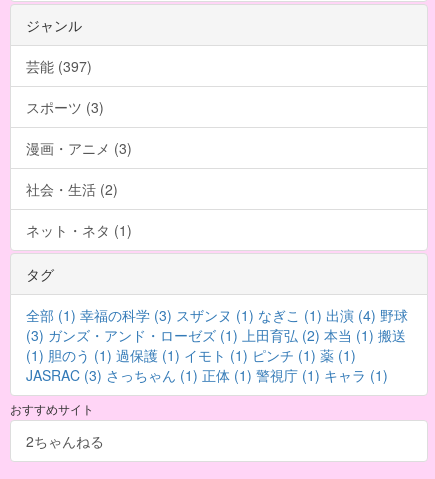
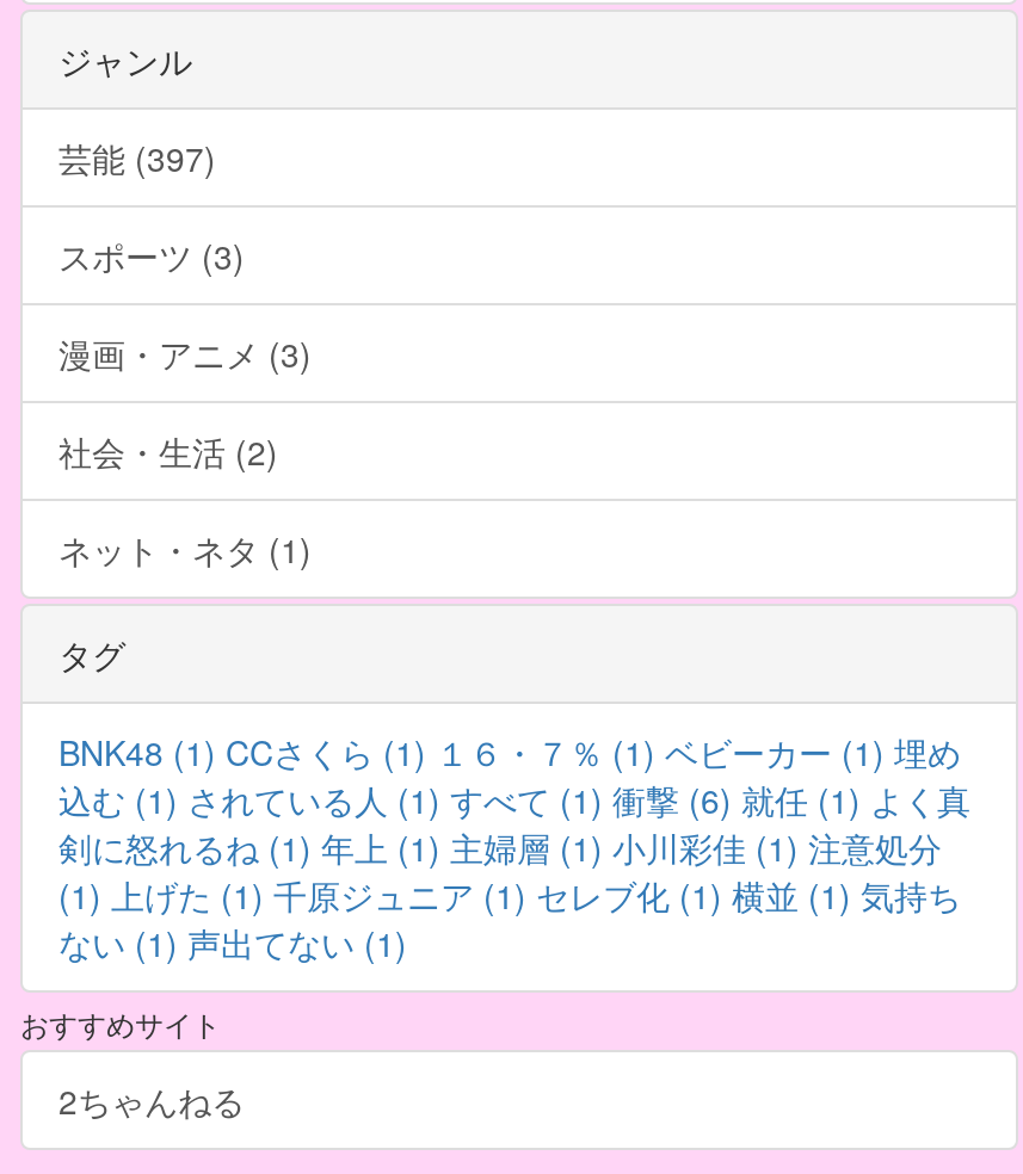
- 全部 (1) 幸福の科学 (3) スザンヌ (1) なぎこ (1) 出演 (4) 野球
- (3) ガンズ・アンド・ローゼズ (1) 上田育弘 (2) 本当 (1) 搬送
- (1) 胆のう (1) 過保護 (1) イモト (1) ピンチ (1) 薬 (1)
- JASRAC (3) さっちゃん (1) 正体 (1) 警視庁 (1) キャラ (1)
+ BNK48 (1) CCさくら (1) １６・７％ (1) ベビーカー (1) 埋め
+ 込む (1) されている人 (1) すべて (1) 衝撃 (6) 就任 (1) よく真
+ 剣に怒れるね (1) 年上 (1) 主婦層 (1) 小川彩佳 (1) 注意処分
+ (1) 上げた (1) 千原ジュニア (1) セレブ化 (1) 横並 (1) 気持ち
+ ない (1) 声出てない (1)
